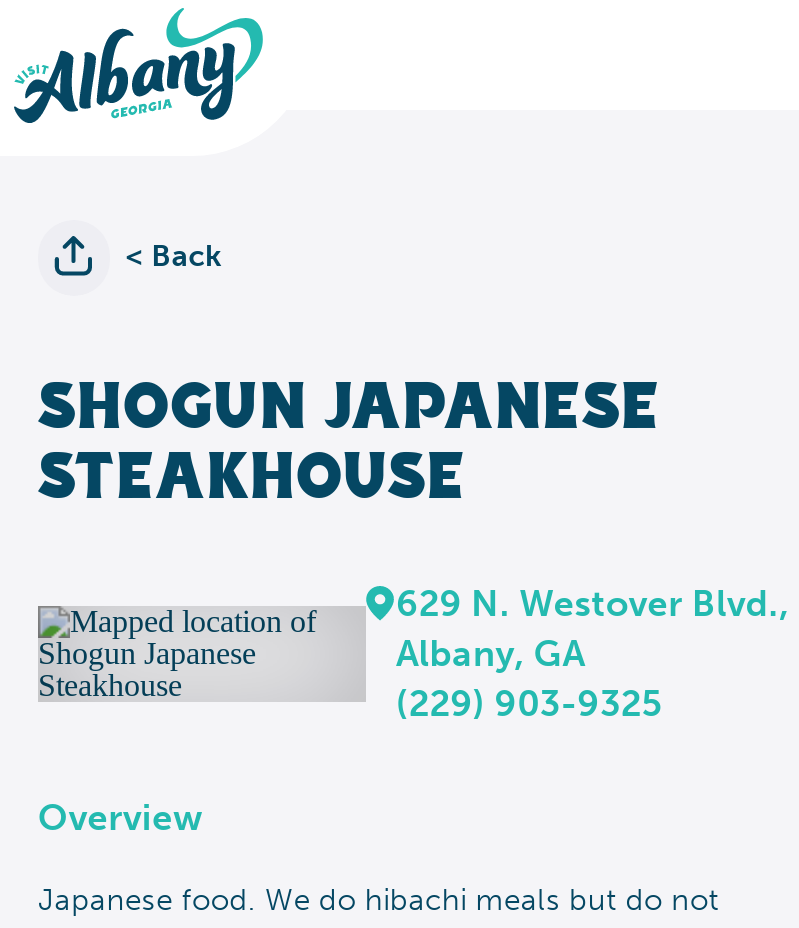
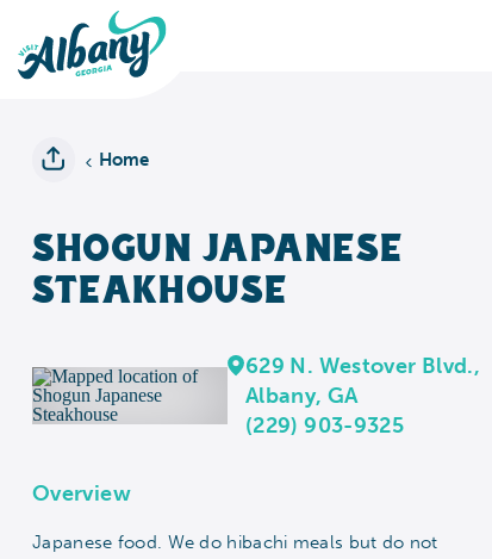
- < Back
+ Home
